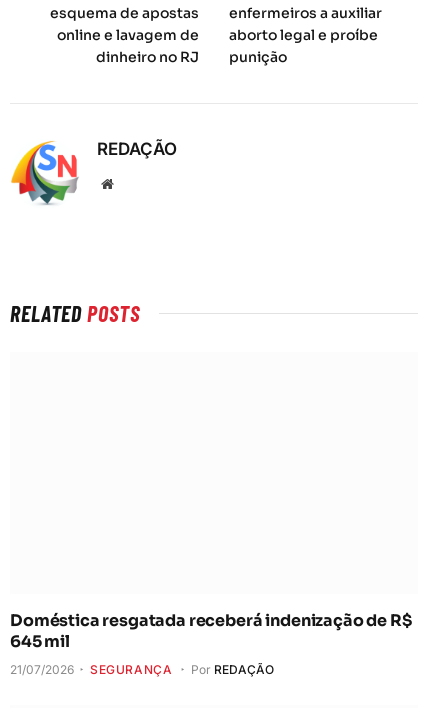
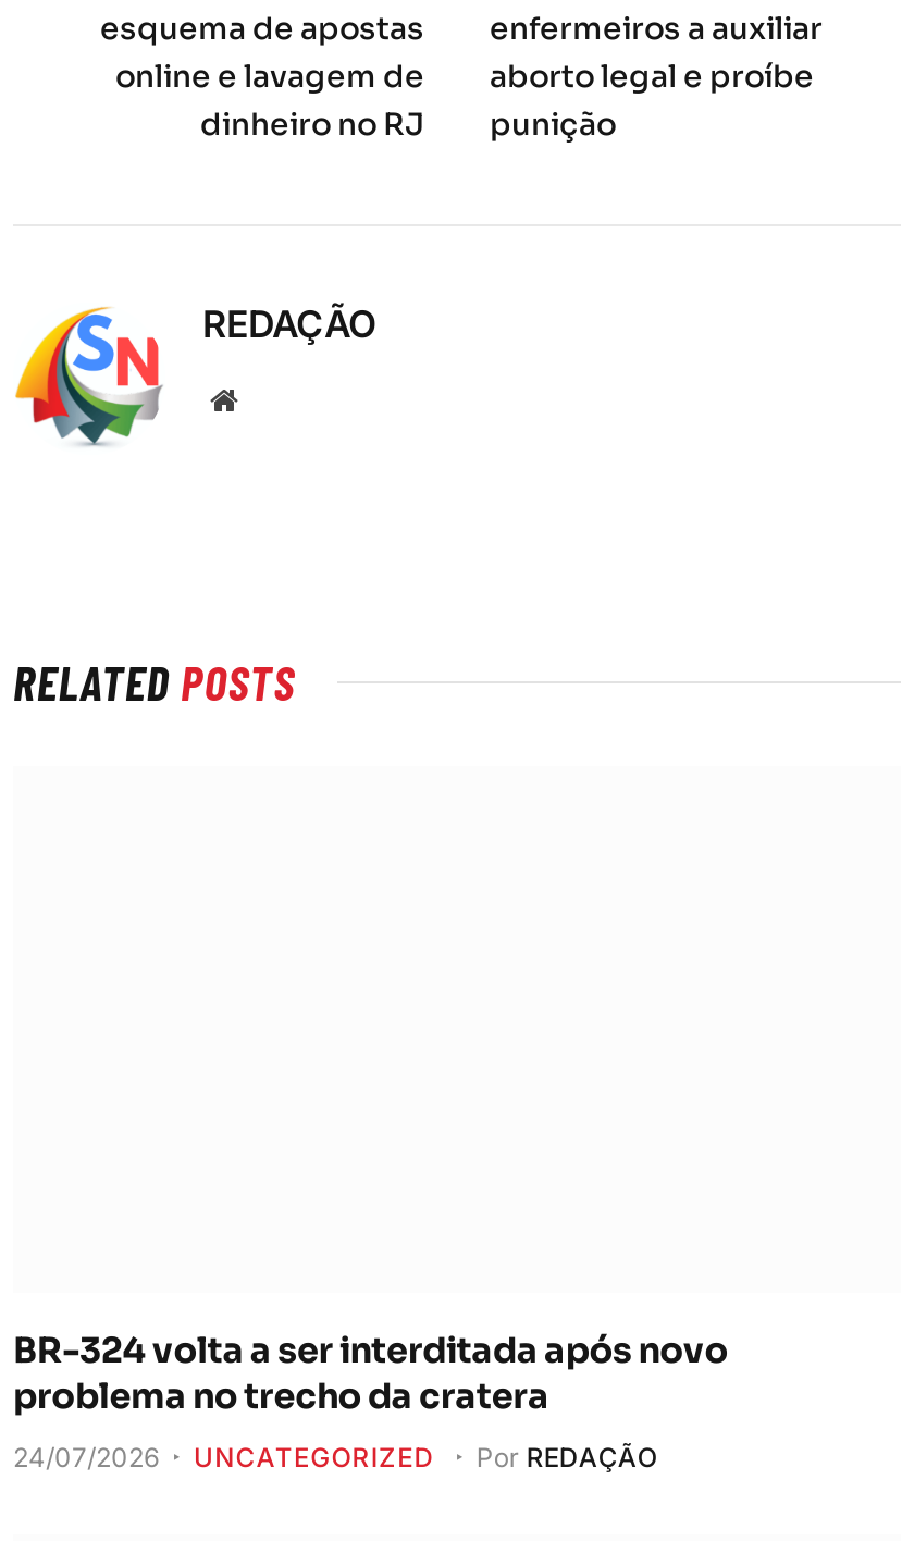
- Doméstica resgatada receberá indenização de R$
- 645 mil
+ BR-324 volta a ser interditada após novo
+ problema no trecho da cratera

- 21/07/2026
- SEGURANÇA
+ 24/07/2026
+ UNCATEGORIZED
